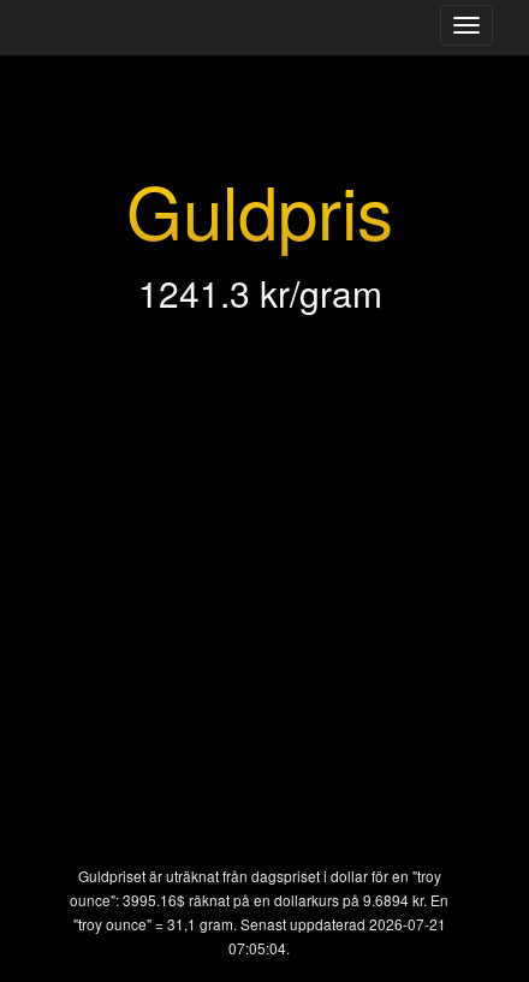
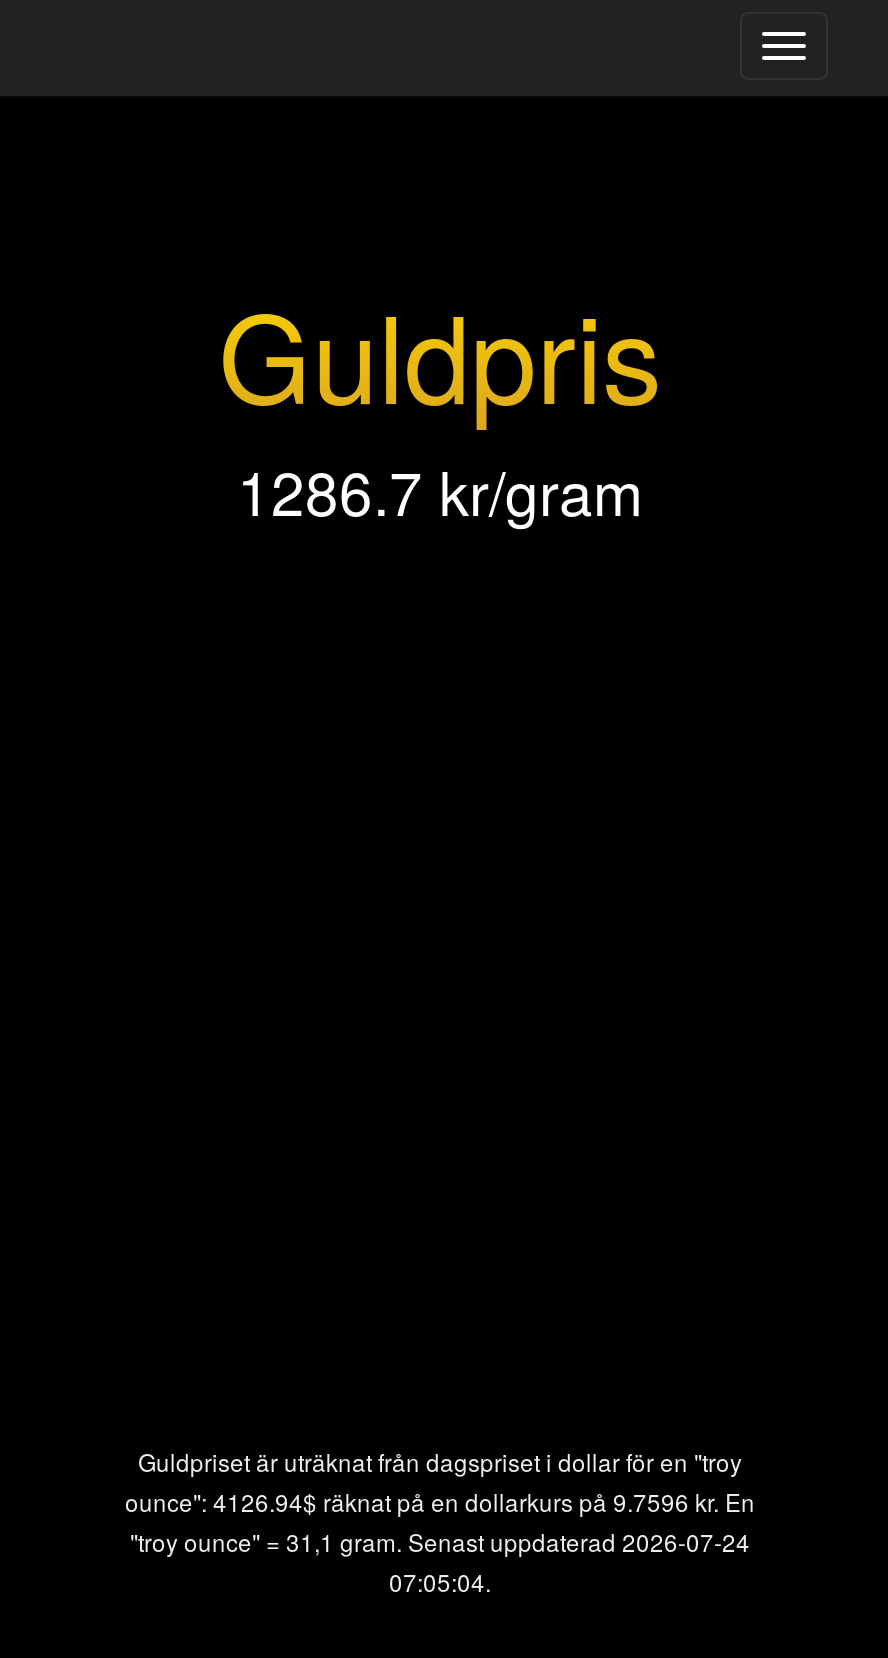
- 1241.3 kr/gram
+ 1286.7 kr/gram

- ounce": 3995.16$ räknat på en dollarkurs på 9.6894 kr. En
+ ounce": 4126.94$ räknat på en dollarkurs på 9.7596 kr. En

- "troy ounce" = 31,1 gram. Senast uppdaterad 2026-07-21
+ "troy ounce" = 31,1 gram. Senast uppdaterad 2026-07-24
